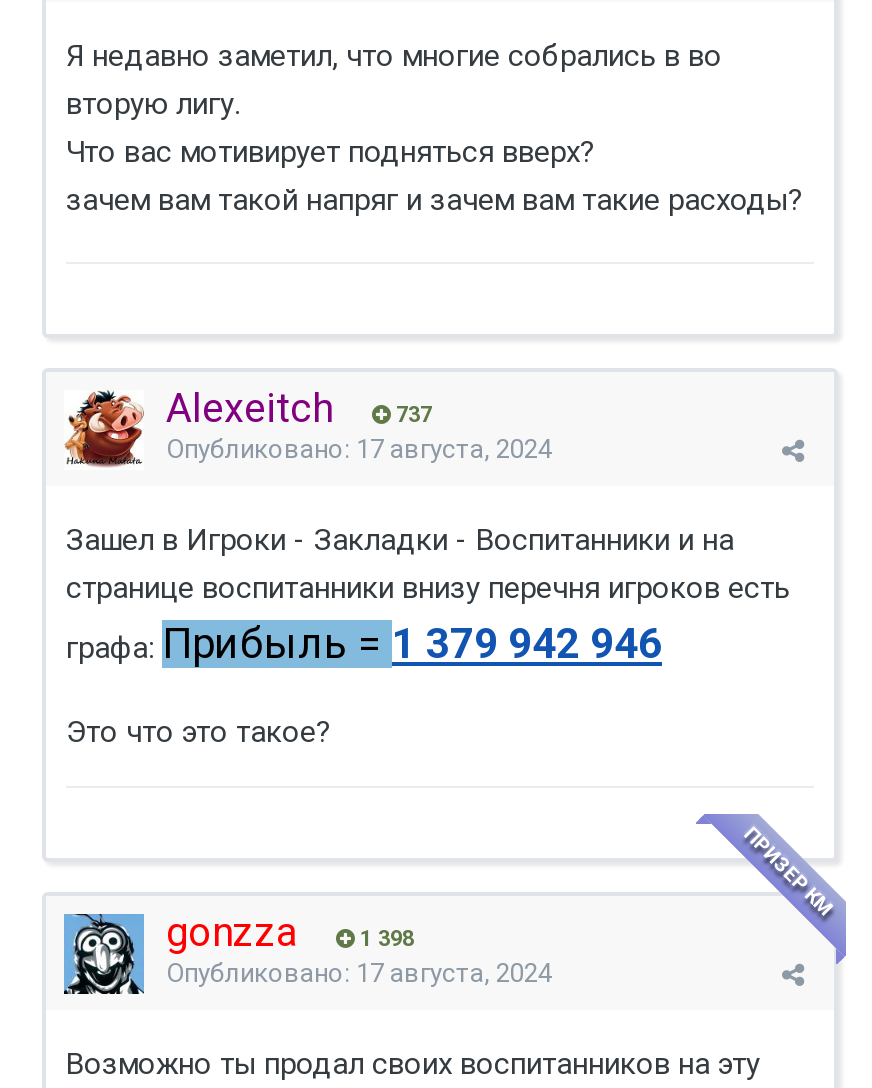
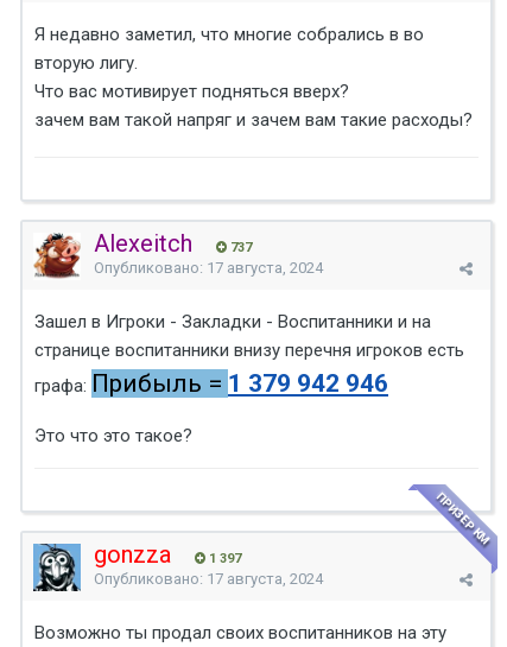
- 1 398
+ 1 397
